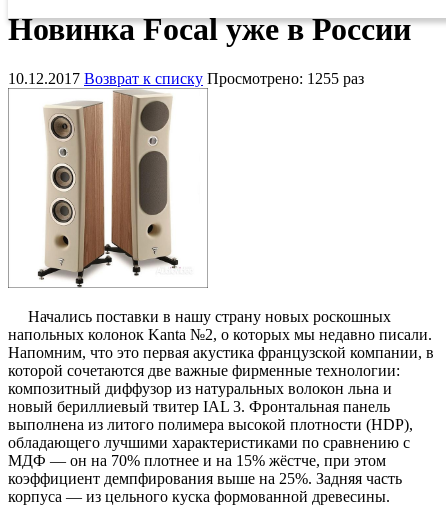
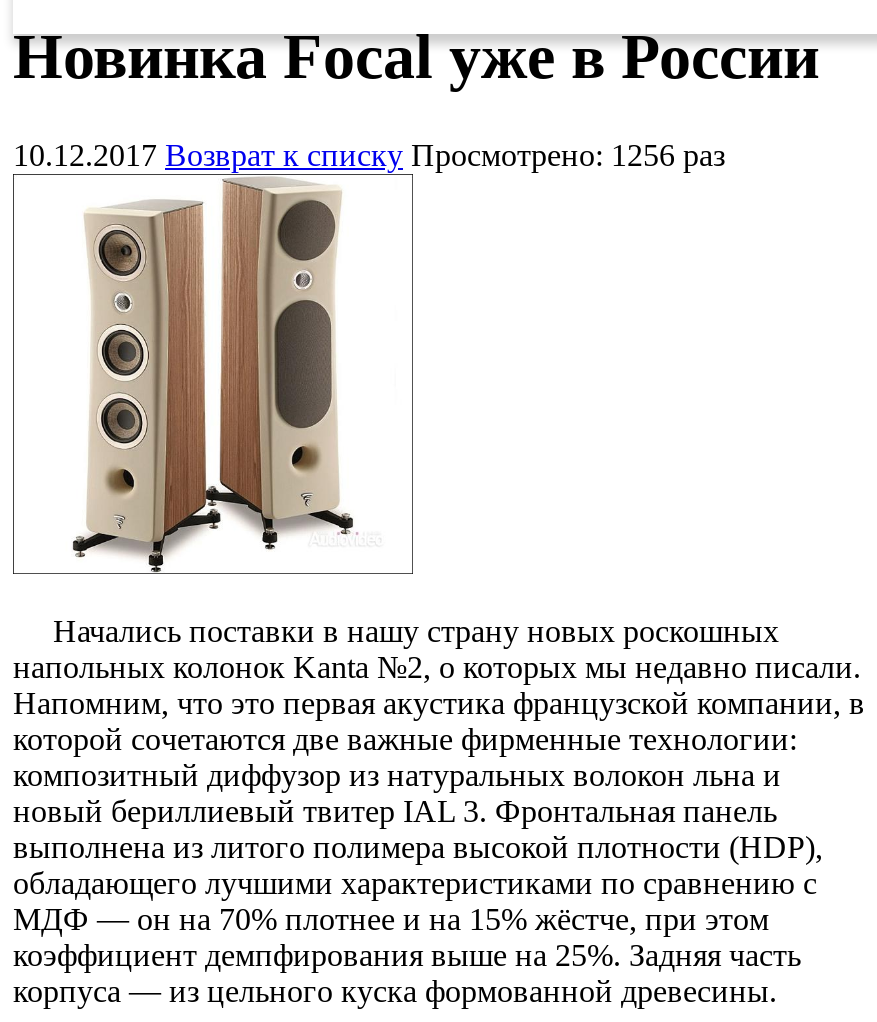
- 10.12.2017 Возврат к списку Просмотрено: 1255 раз
+ 10.12.2017 Возврат к списку Просмотрено: 1256 раз
